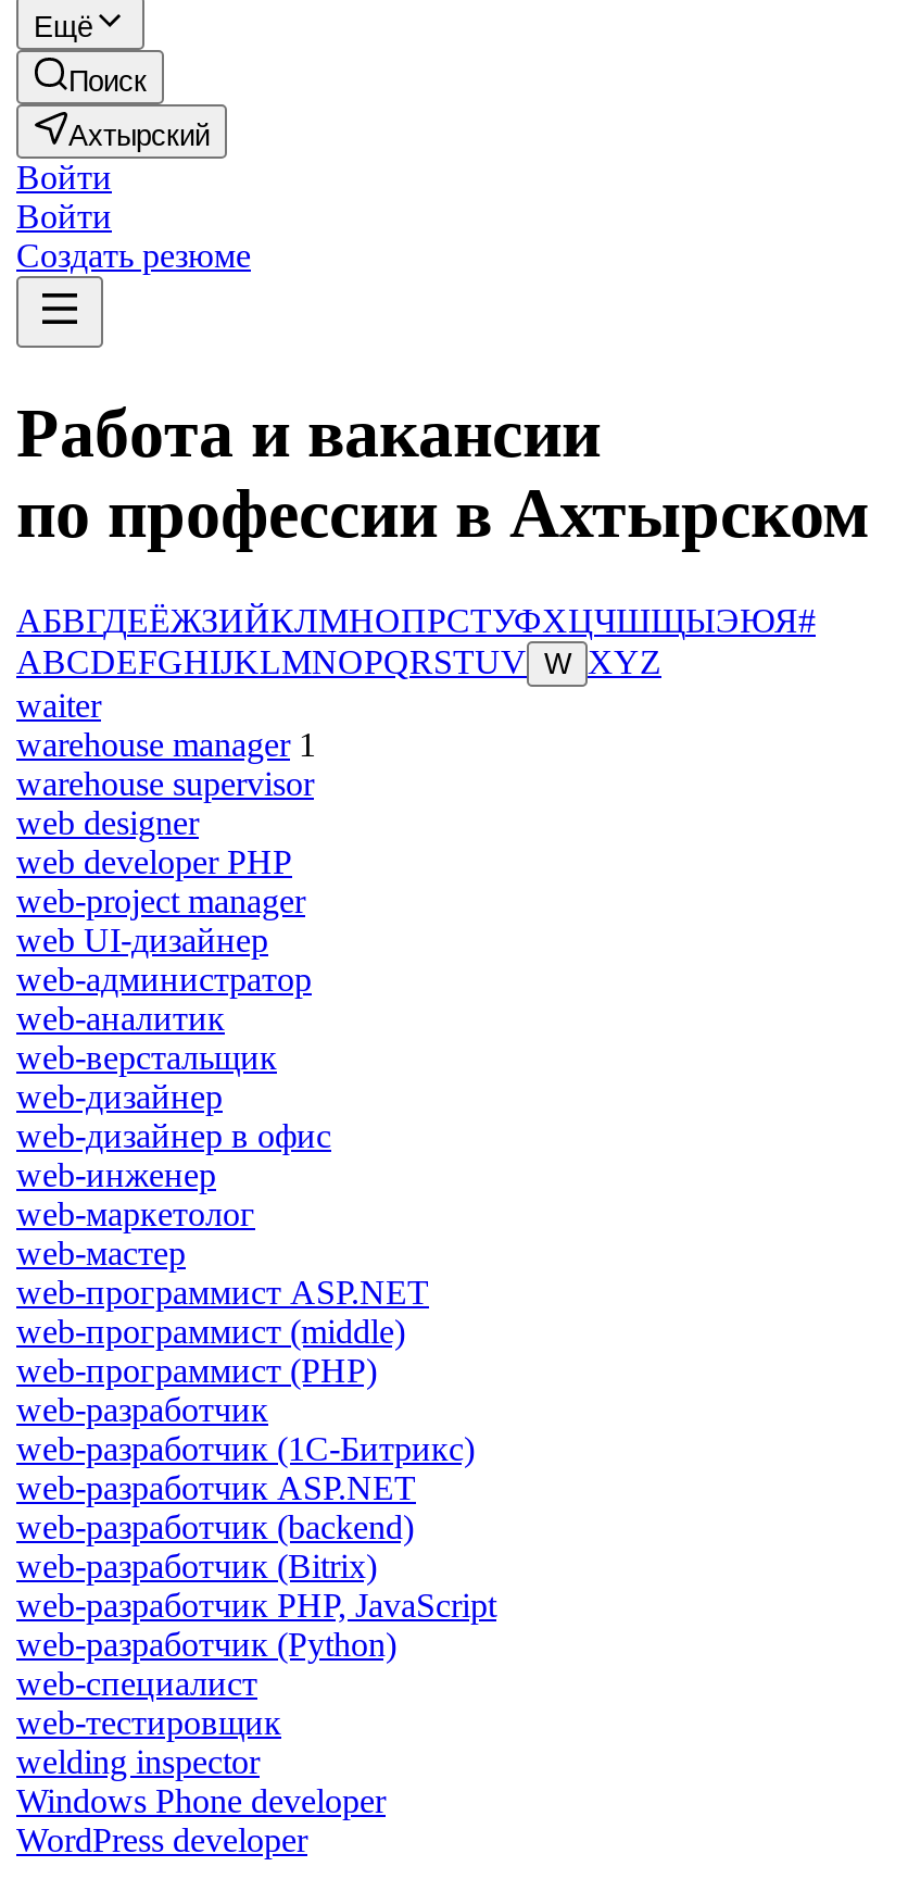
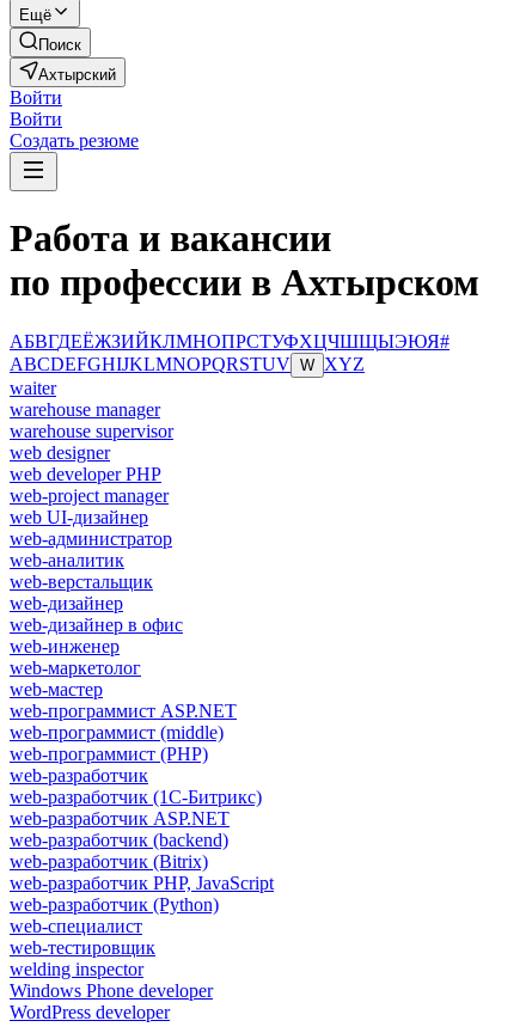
- warehouse manager 1
+ warehouse manager
